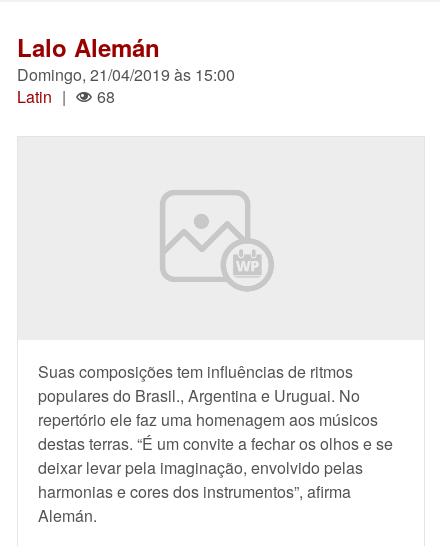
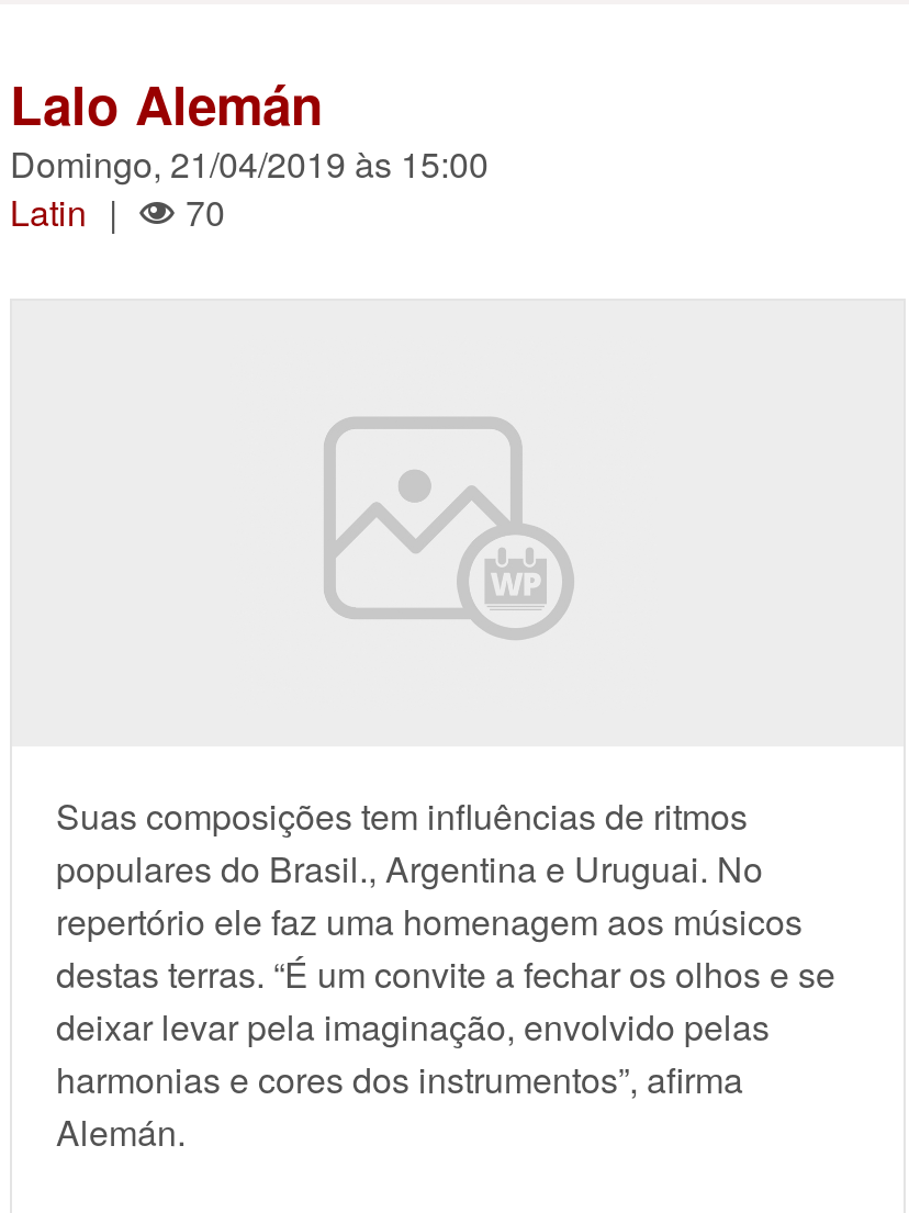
- 68
+ 70
